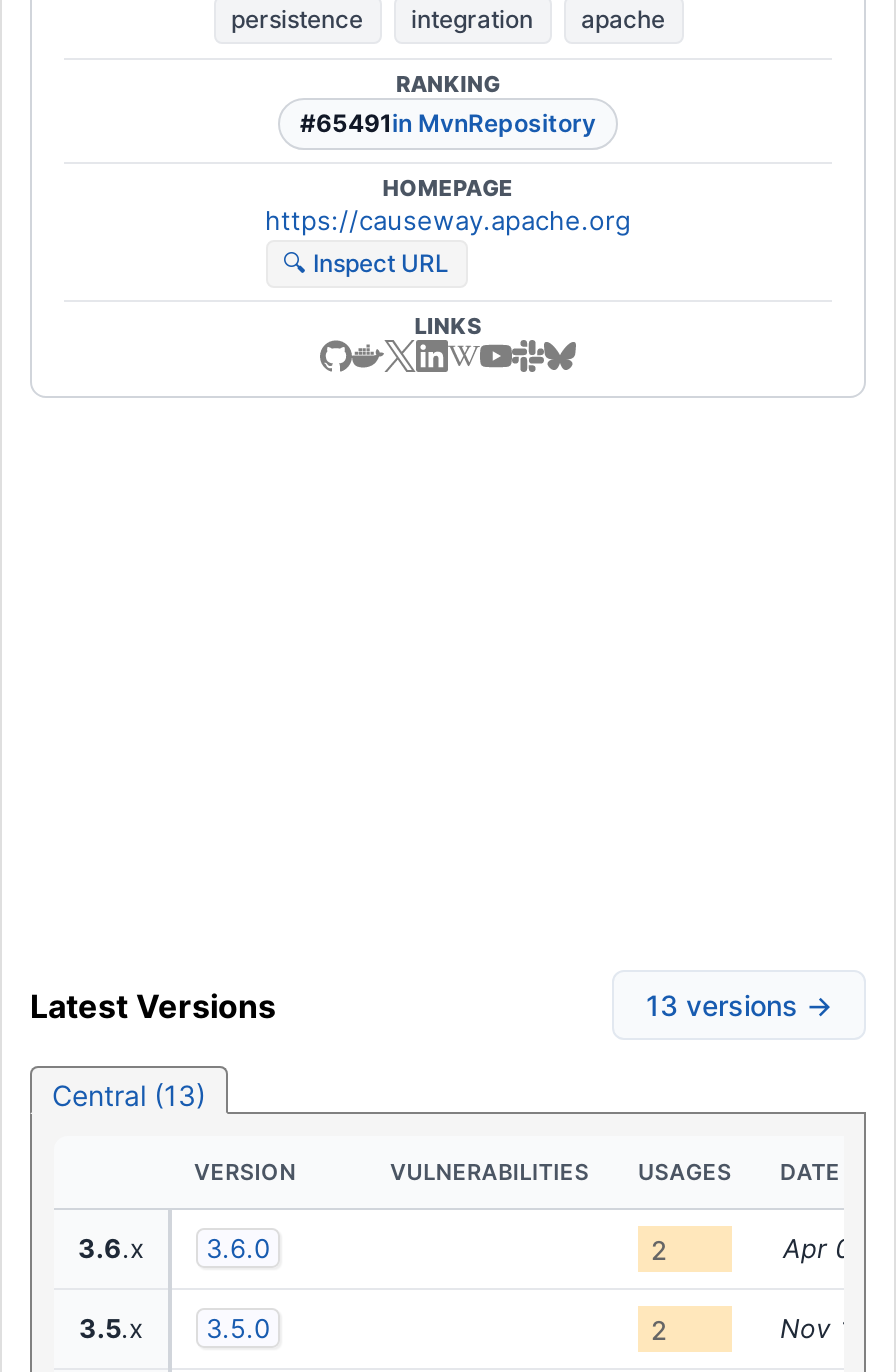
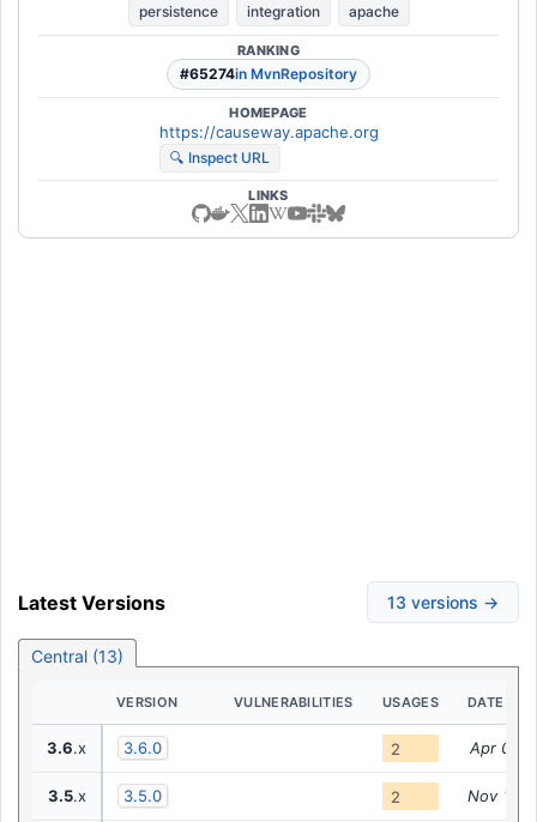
- #65491in MvnRepository
+ #65274in MvnRepository
